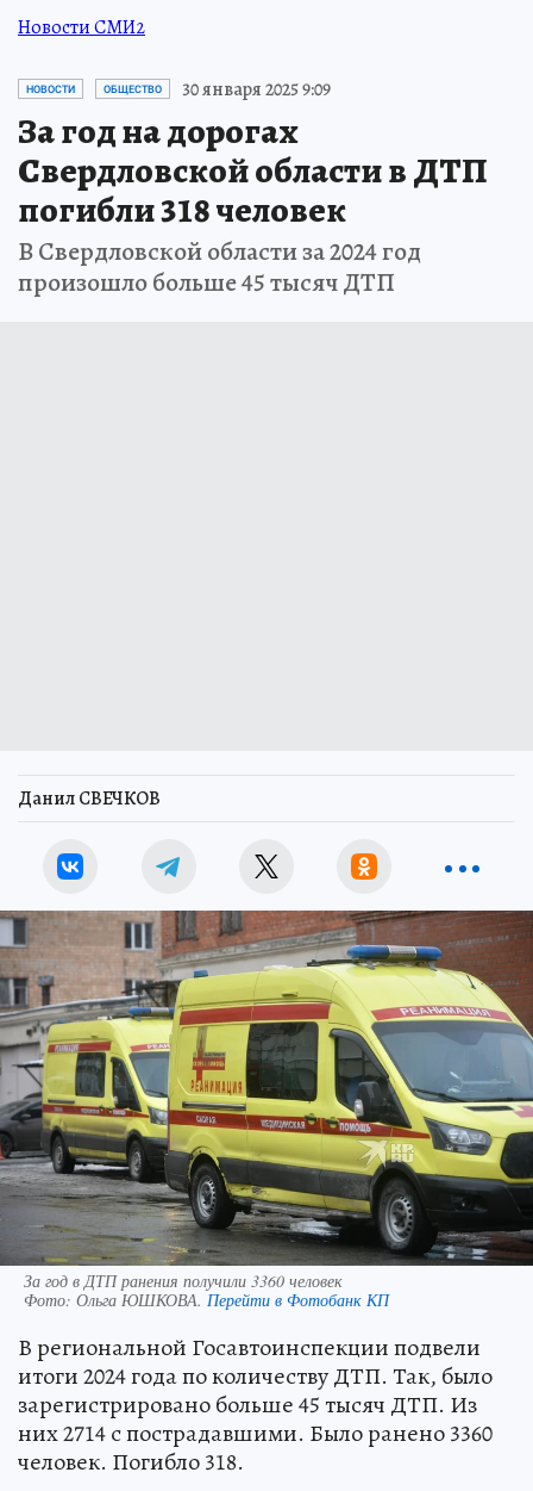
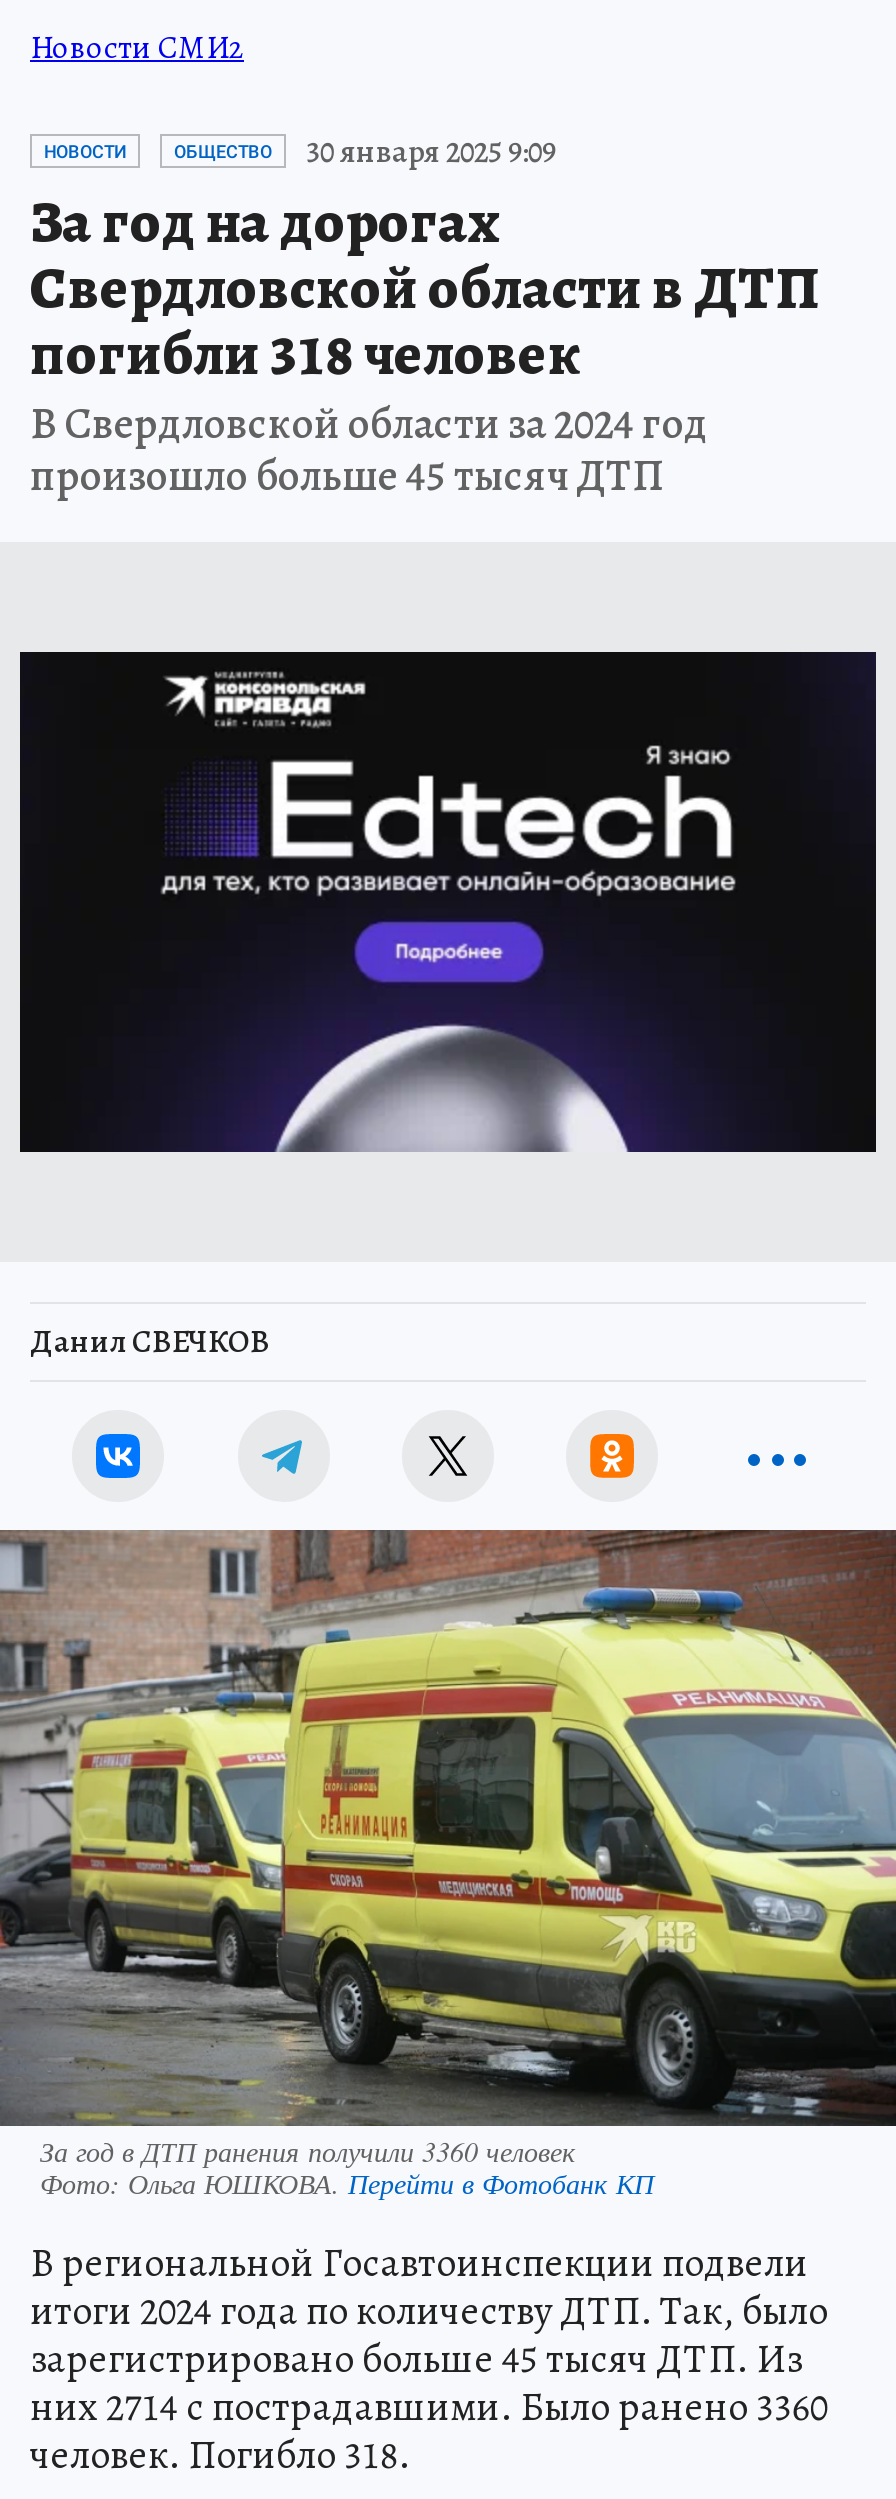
+ [image]
